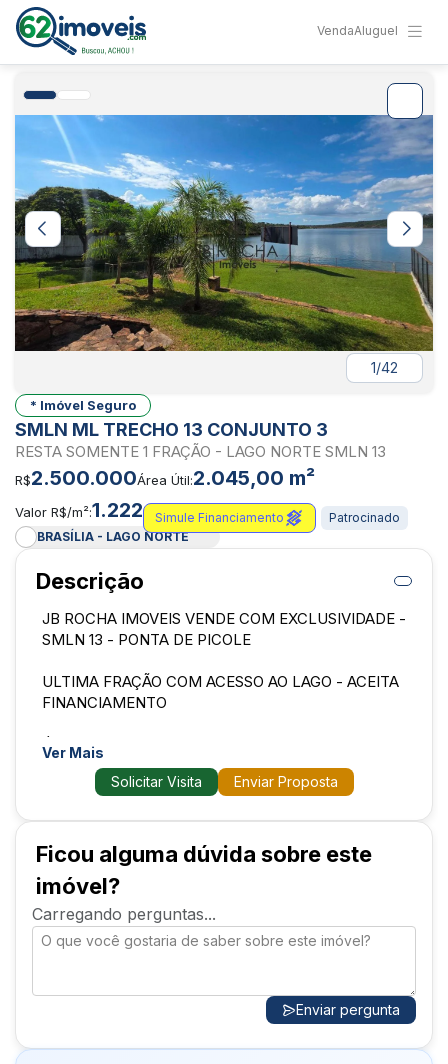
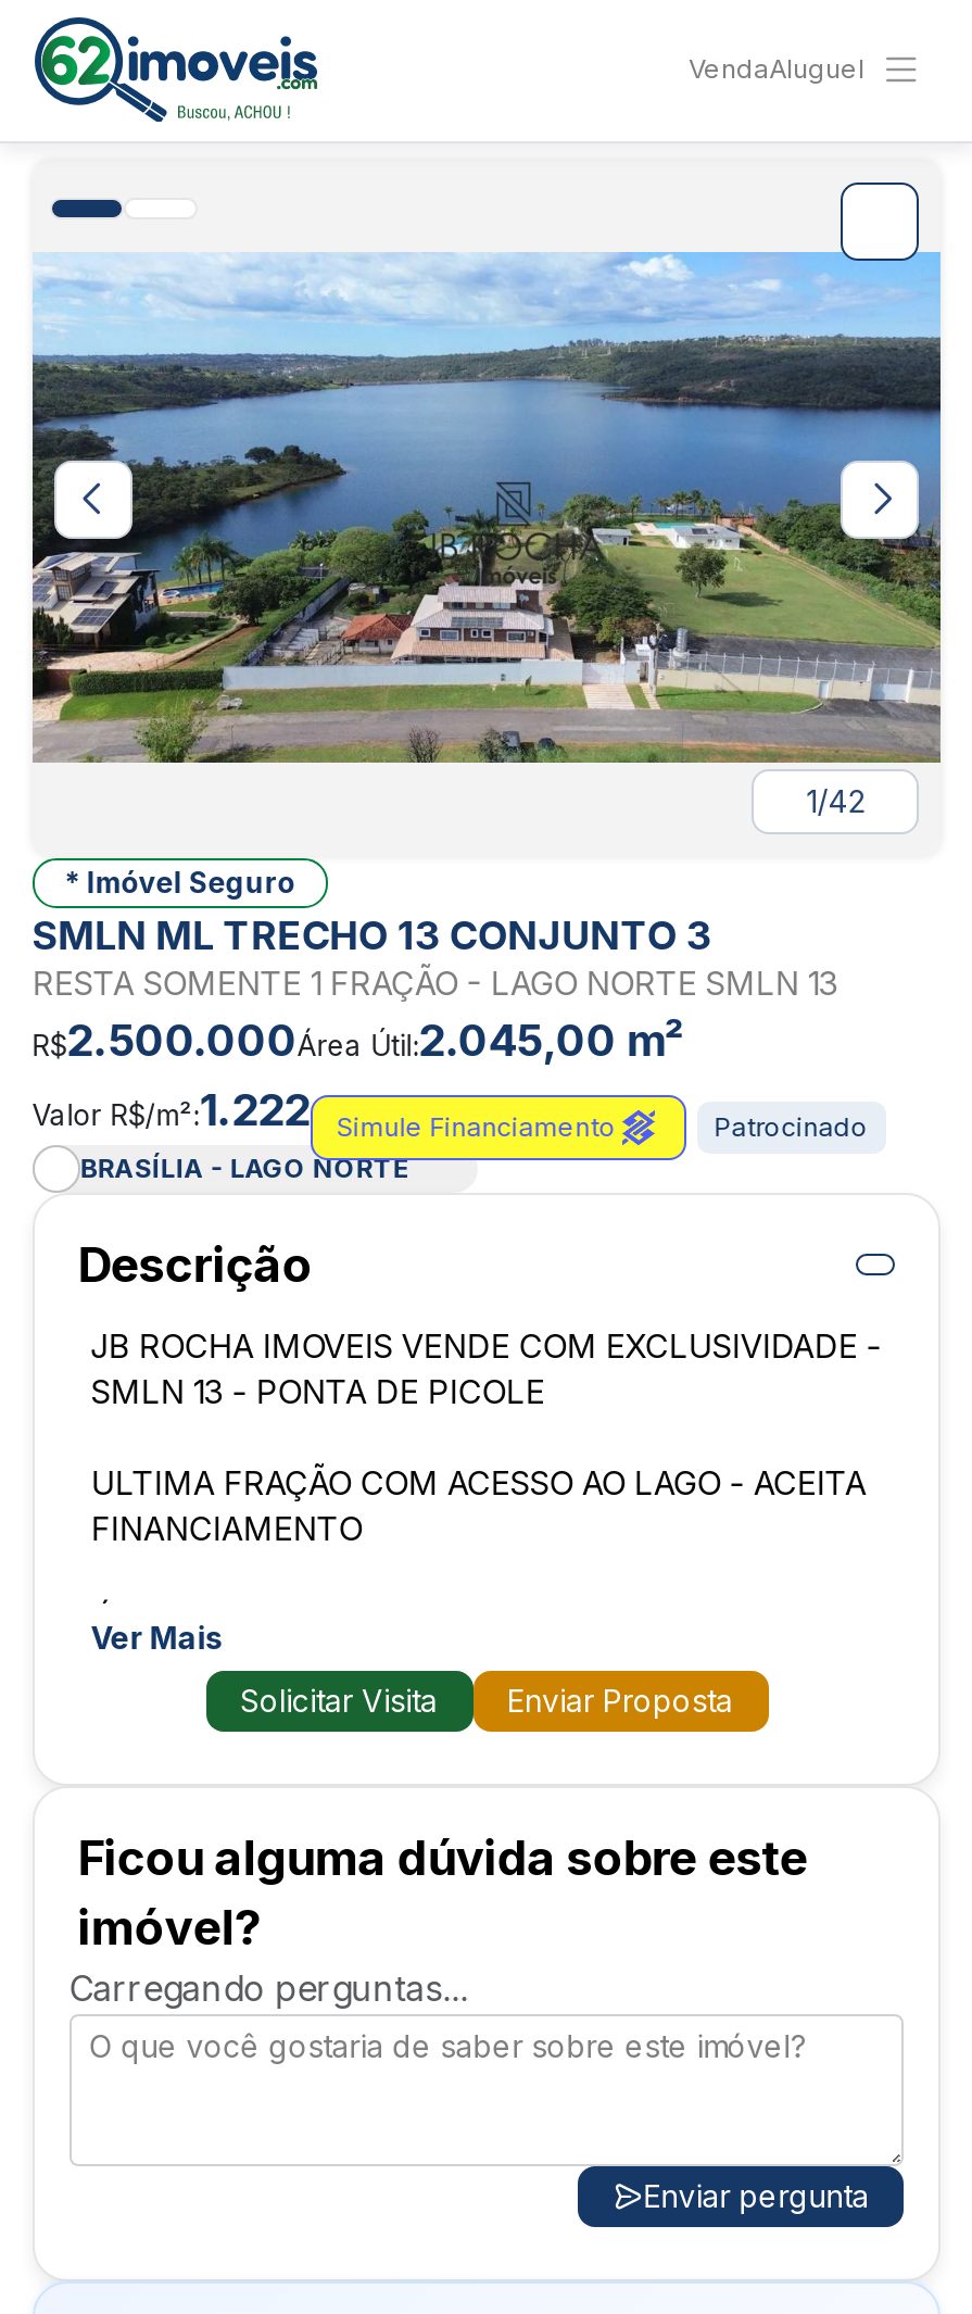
- [image]
+ [image]
